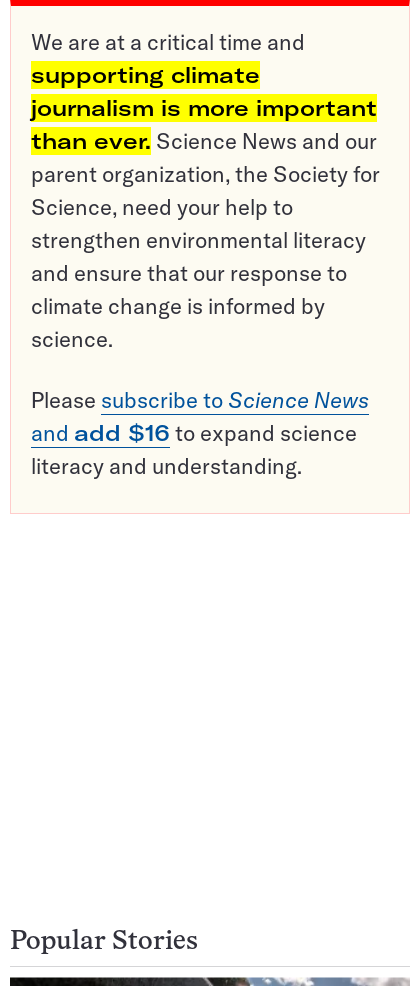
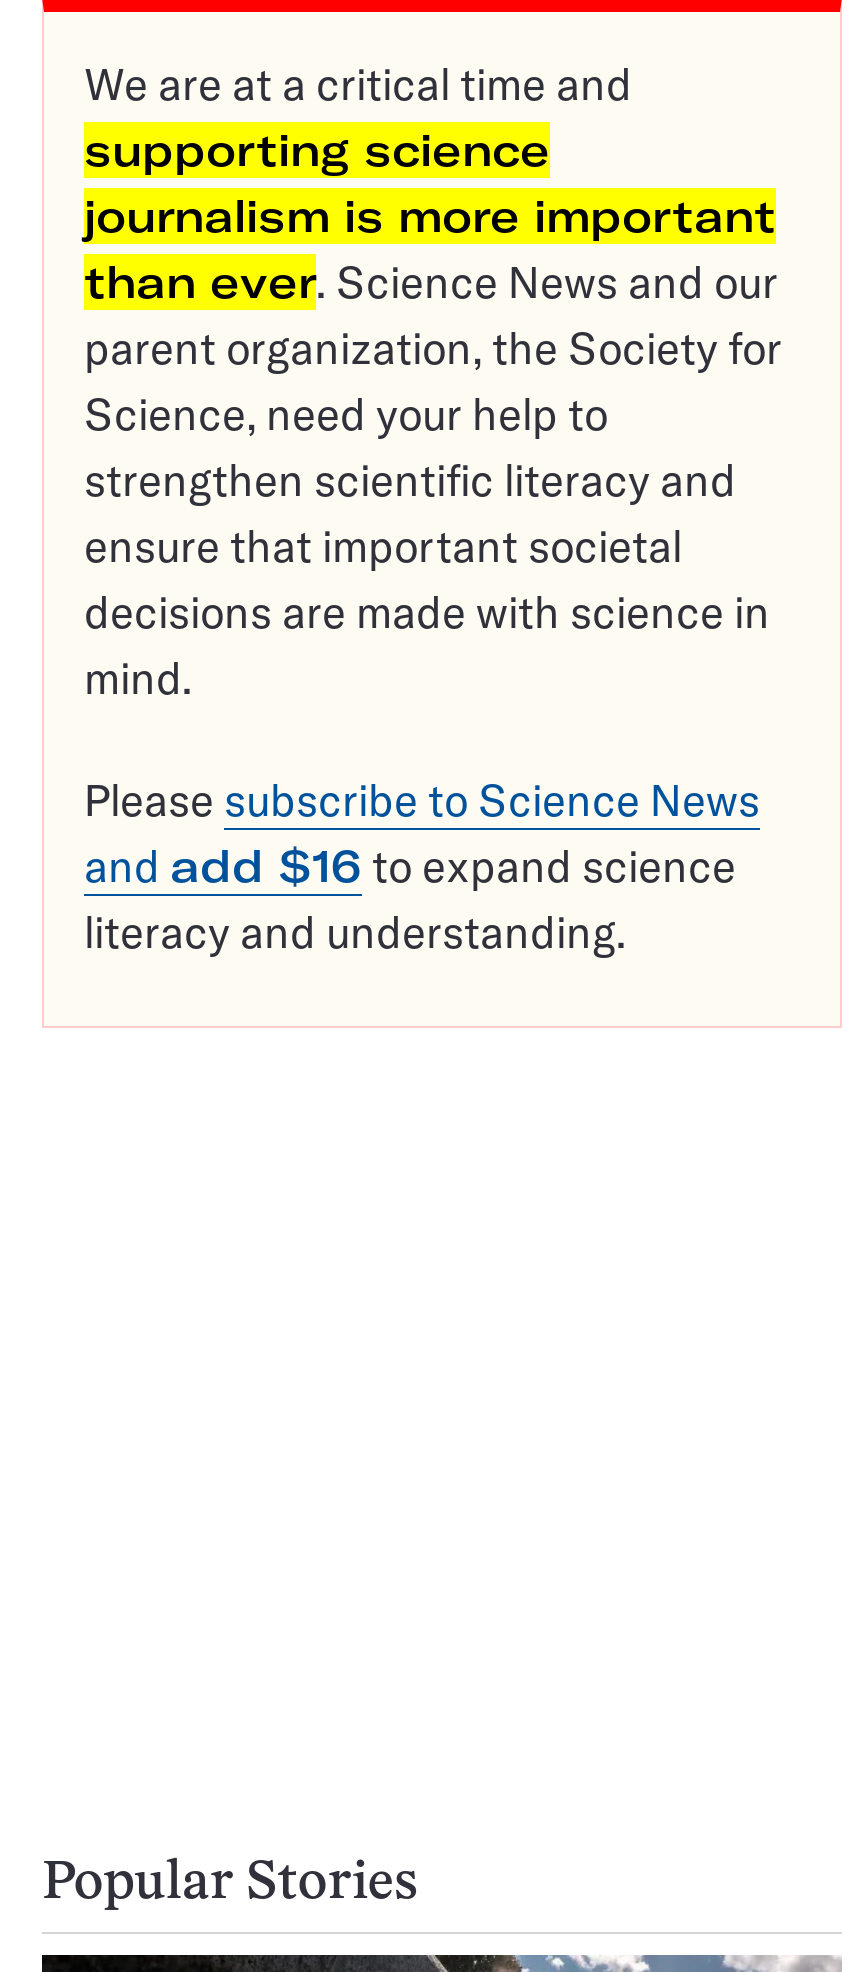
- supporting climate
+ supporting science

- strengthen environmental literacy
- and ensure that our response to
- climate change is informed by
- science.
+ strengthen scientific literacy and
+ ensure that important societal
+ decisions are made with science in
+ mind.
